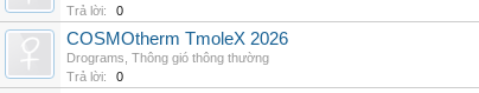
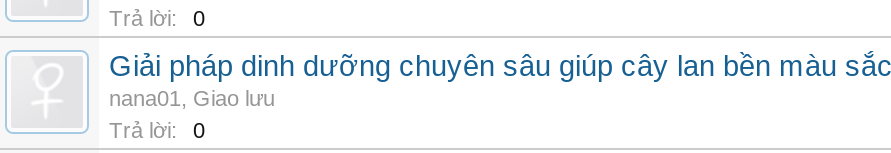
- COSMOtherm TmoleX 2026
- Drograms, Thông gió thông thường
+ Giải pháp dinh dưỡng chuyên sâu giúp cây lan bền màu sắc
+ nana01, Giao lưu
